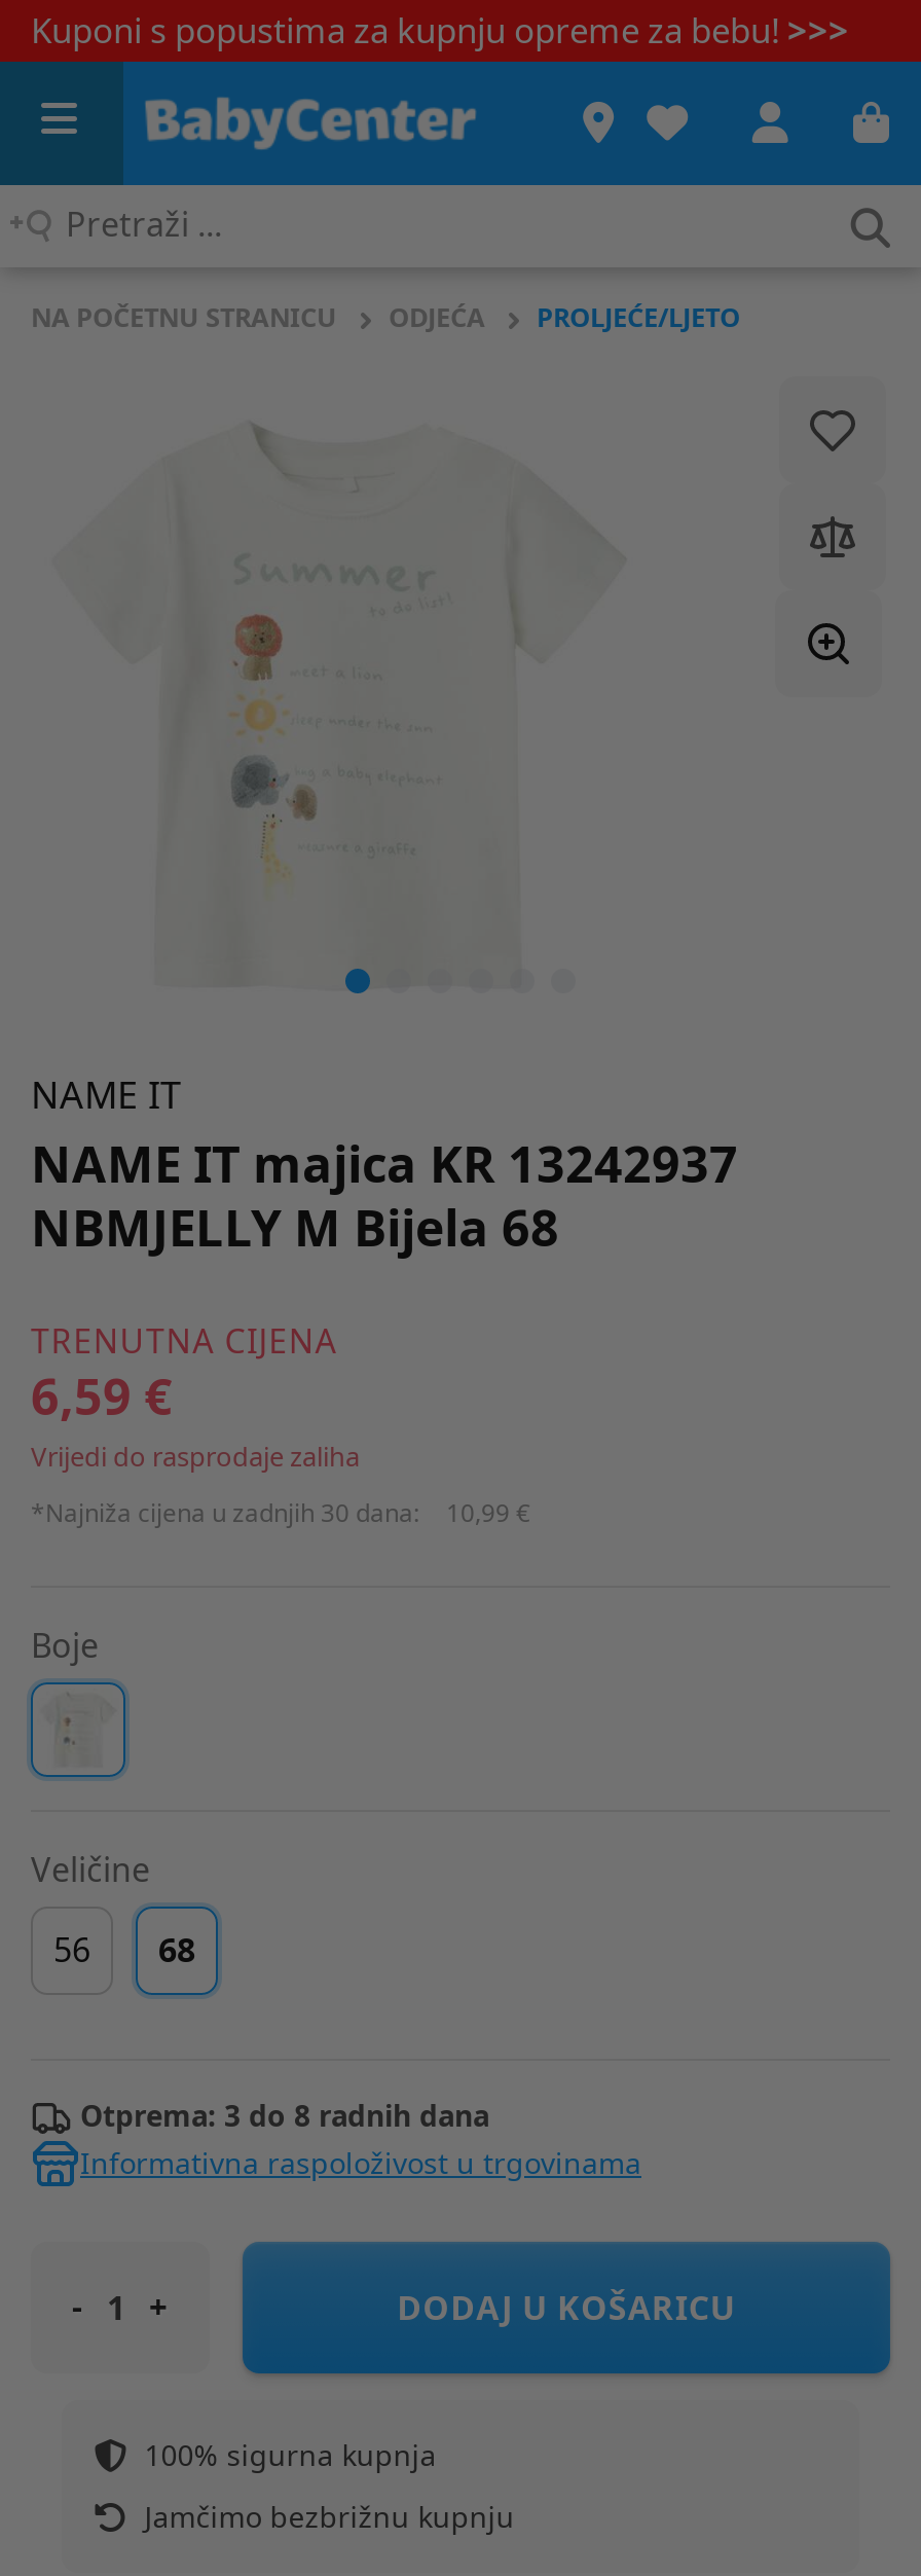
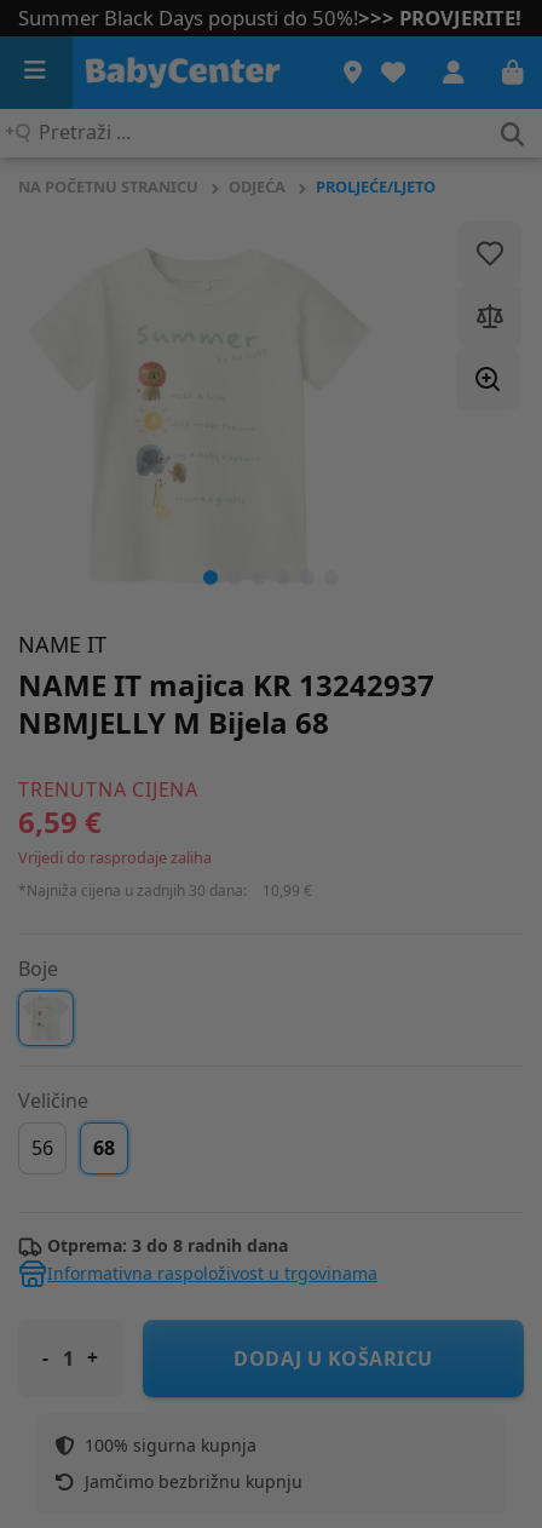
- Kuponi s popustima za kupnju opreme za bebu! >>>
+ Summer Black Days popusti do 50%! >>> PROVJERITE!
